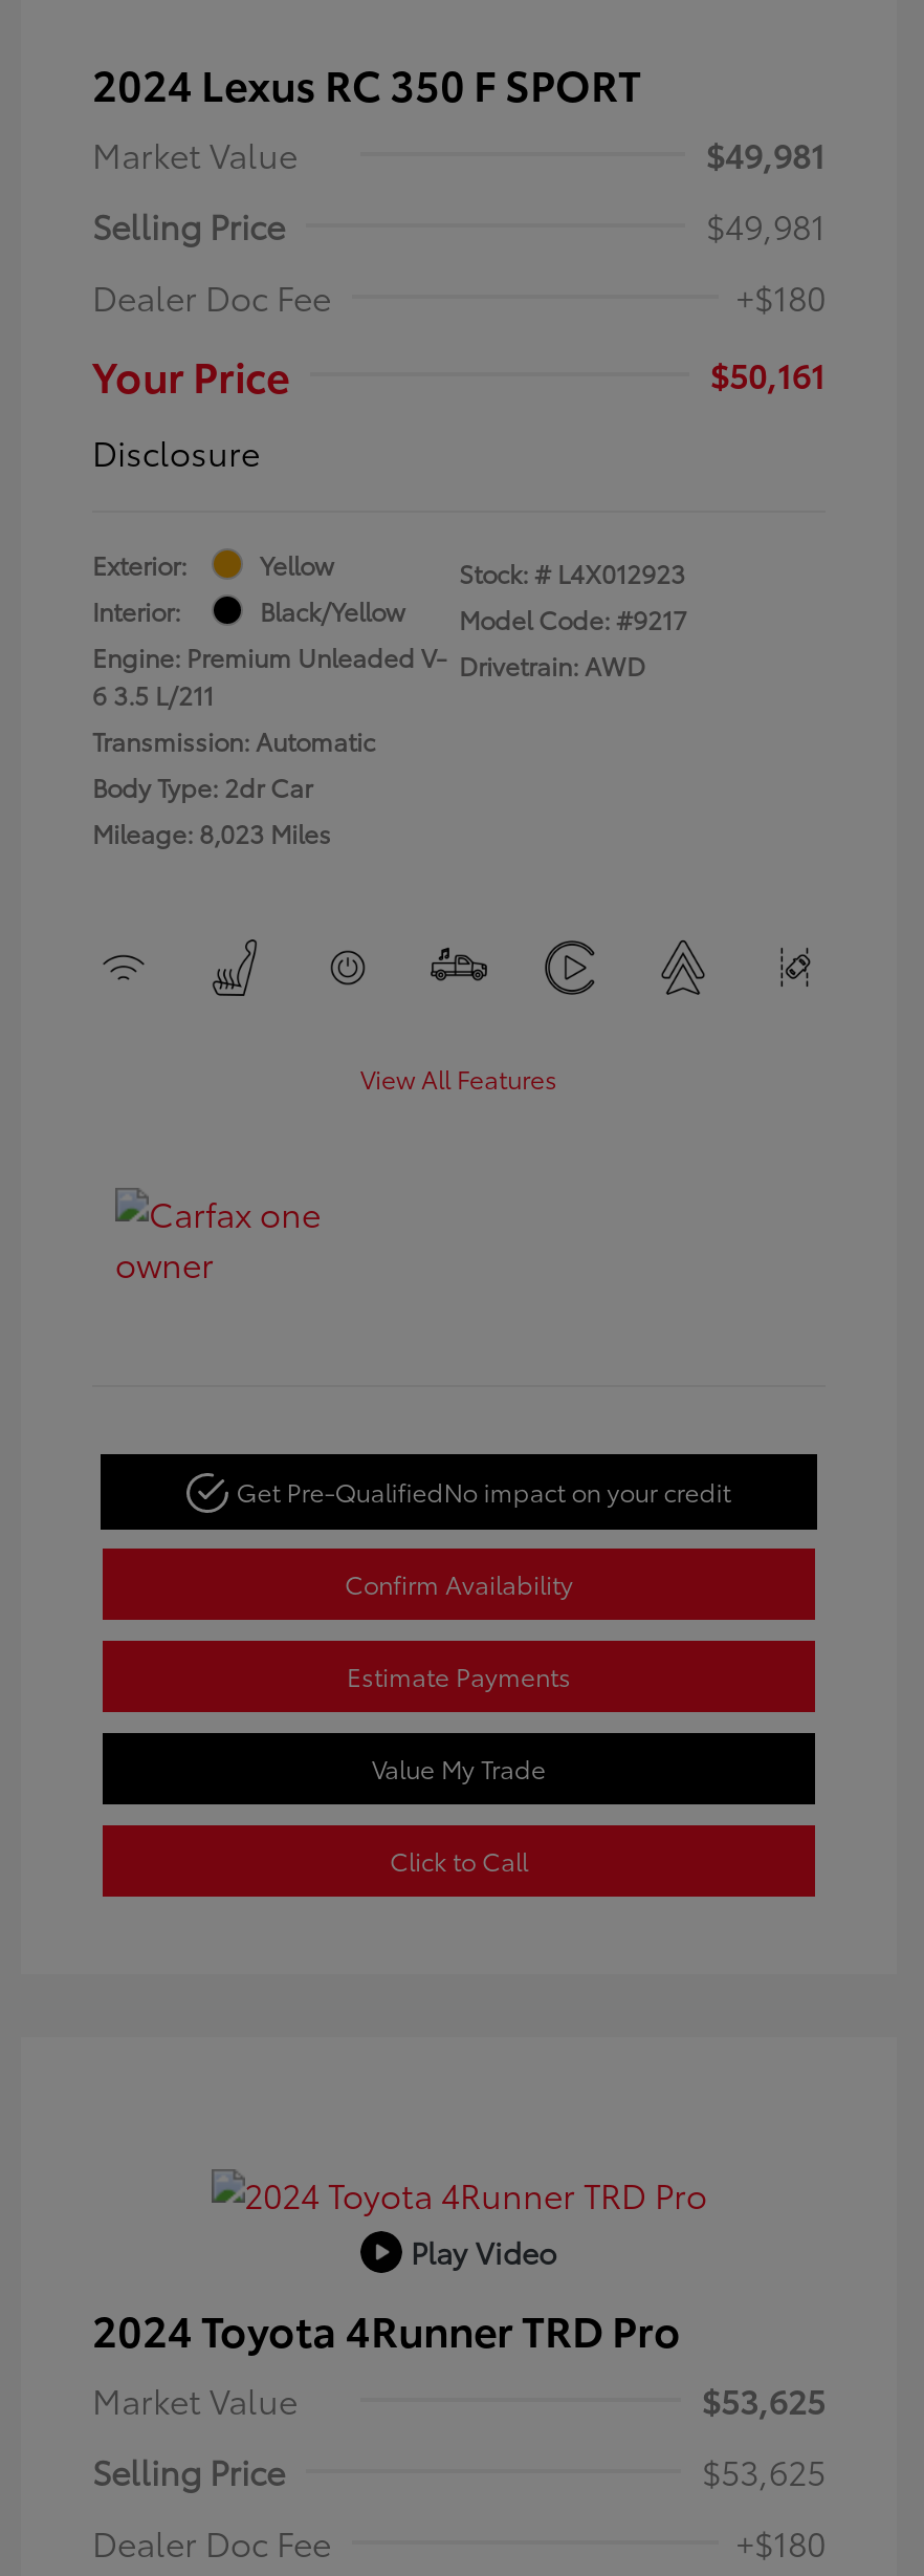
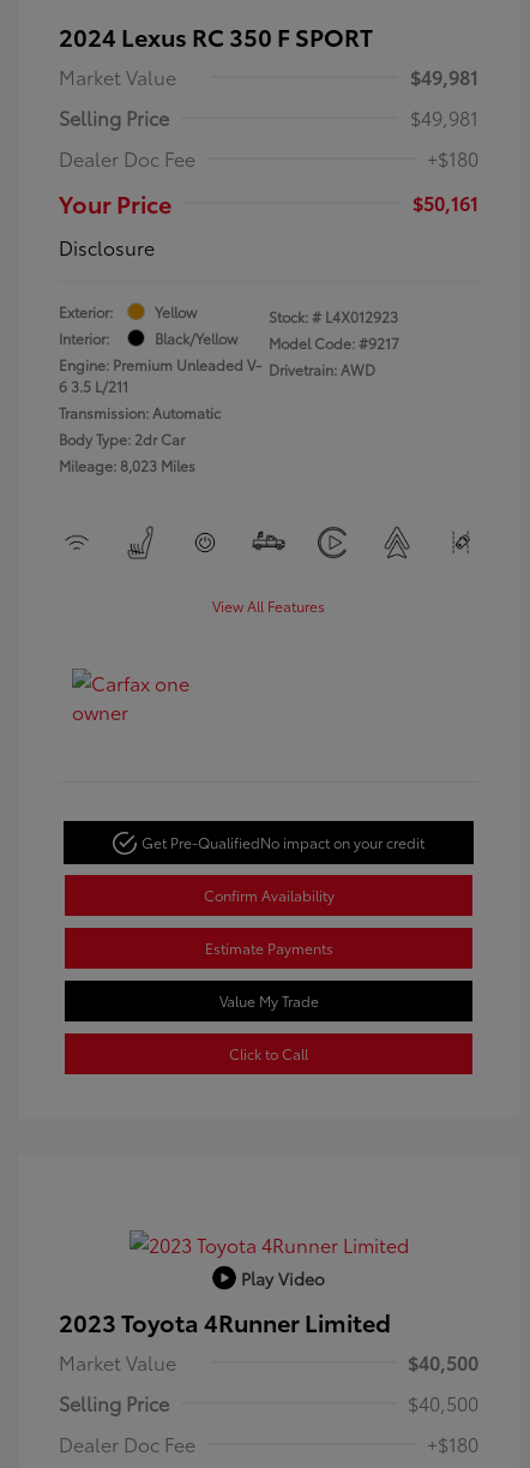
- 2024 Toyota 4Runner TRD Pro
+ 2023 Toyota 4Runner Limited

- $53,625
+ $40,500

- $53,625
+ $40,500
